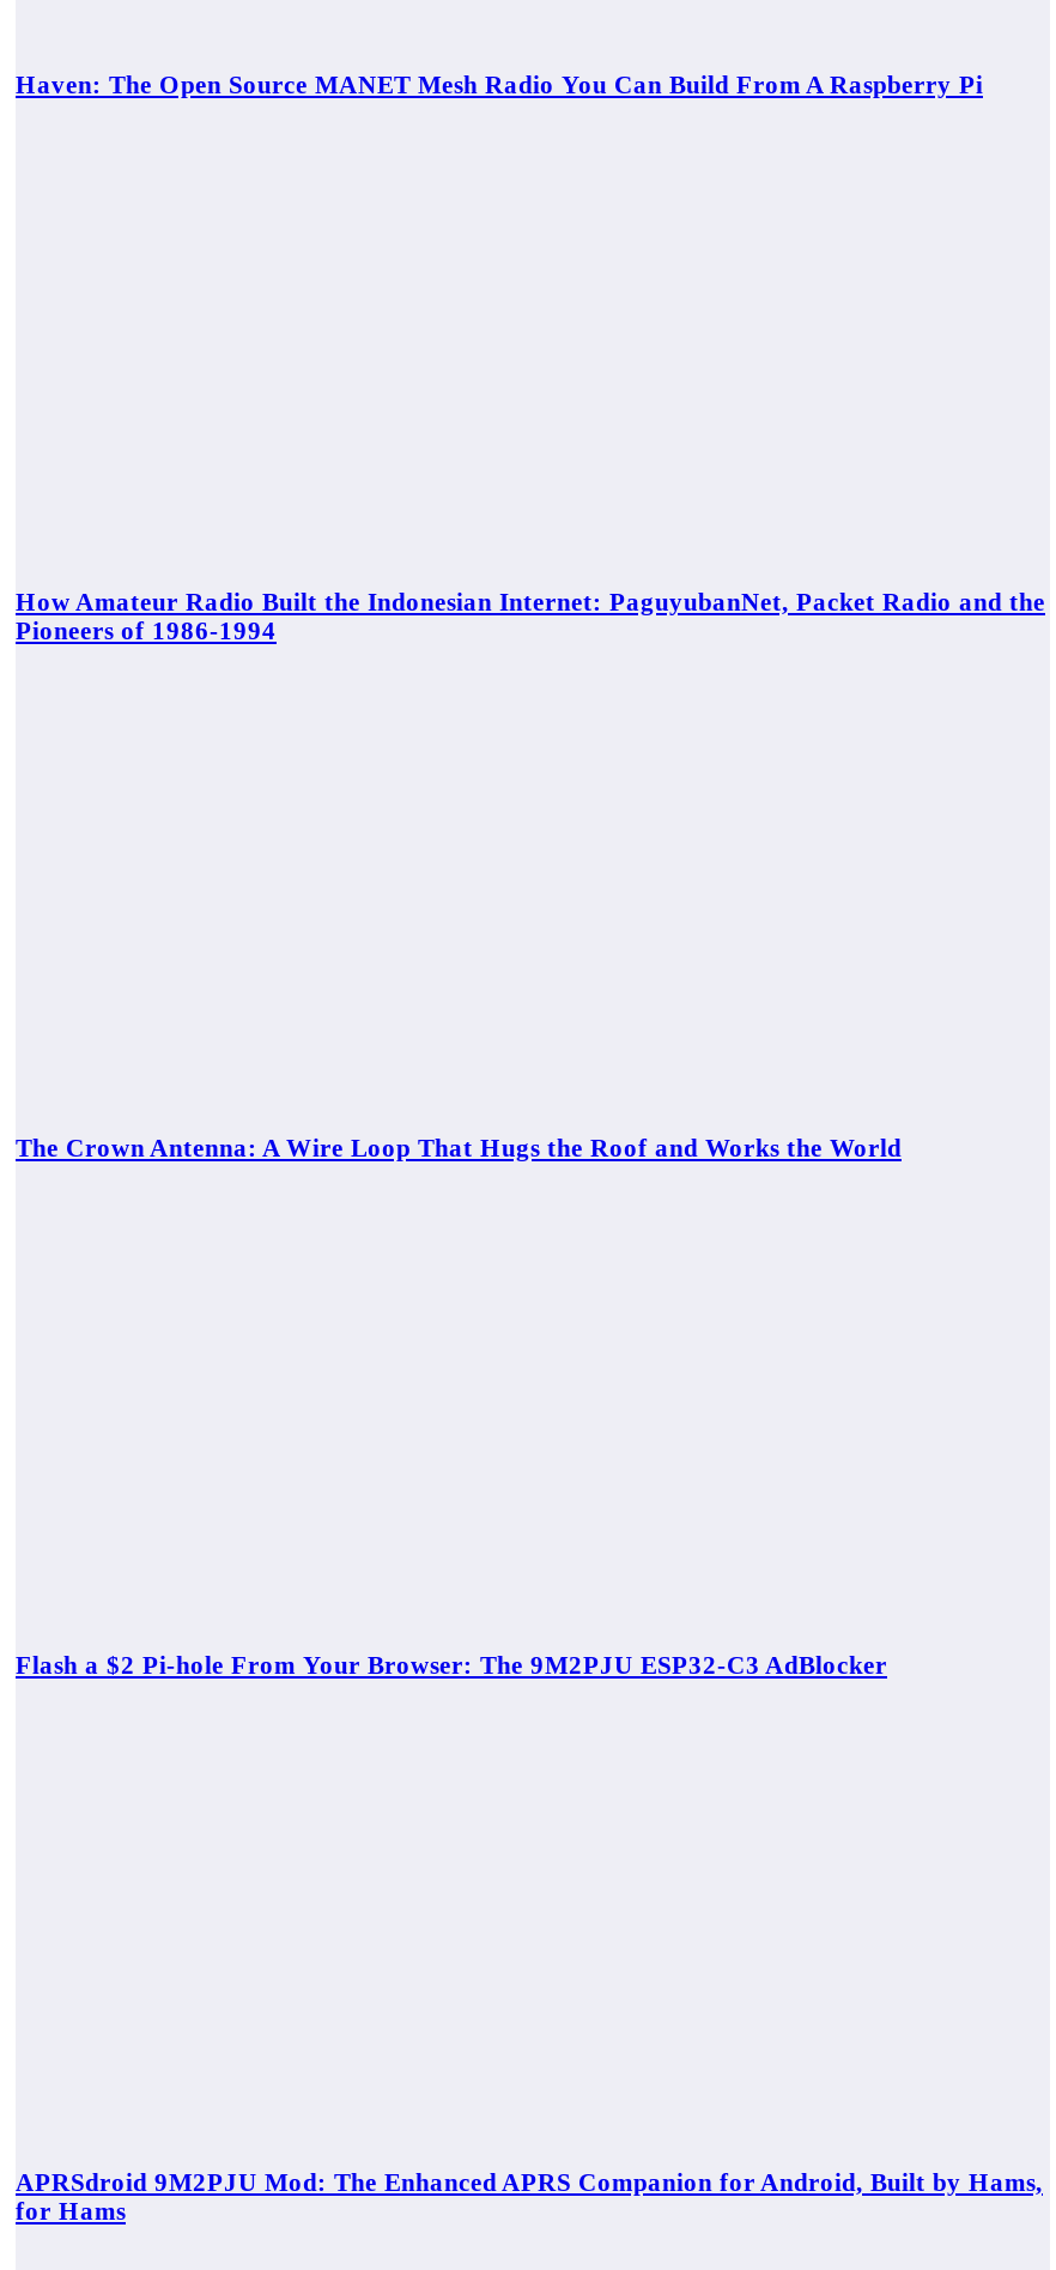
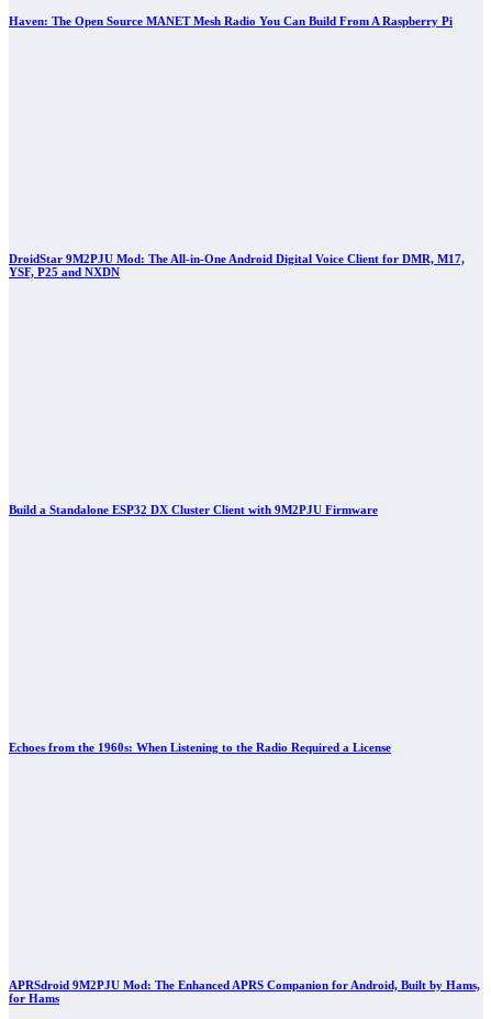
- How Amateur Radio Built the Indonesian Internet: PaguyubanNet, Packet Radio and the
- Pioneers of 1986-1994
+ DroidStar 9M2PJU Mod: The All-in-One Android Digital Voice Client for DMR, M17,
+ YSF, P25 and NXDN

- The Crown Antenna: A Wire Loop That Hugs the Roof and Works the World
+ Build a Standalone ESP32 DX Cluster Client with 9M2PJU Firmware

- Flash a $2 Pi-hole From Your Browser: The 9M2PJU ESP32-C3 AdBlocker
+ Echoes from the 1960s: When Listening to the Radio Required a License
